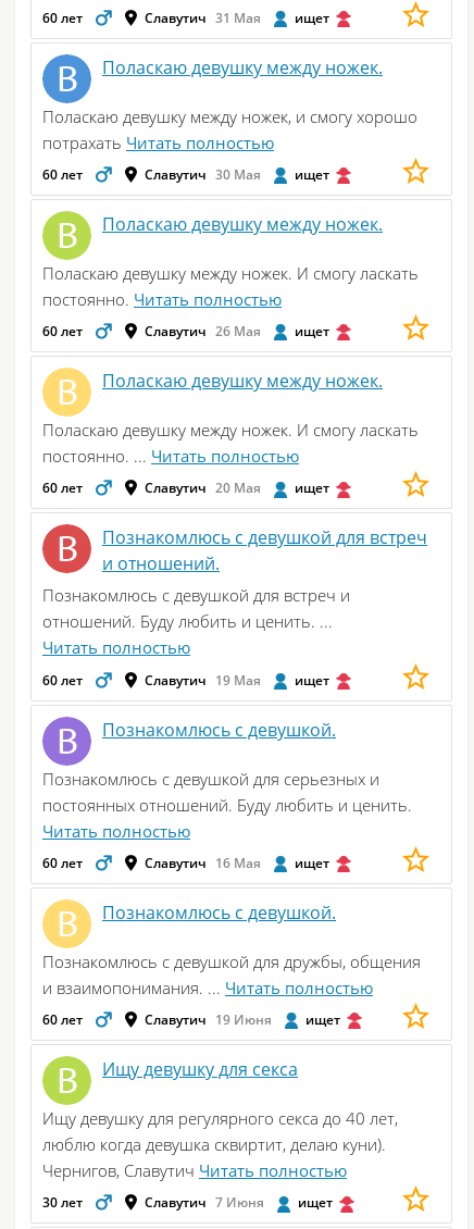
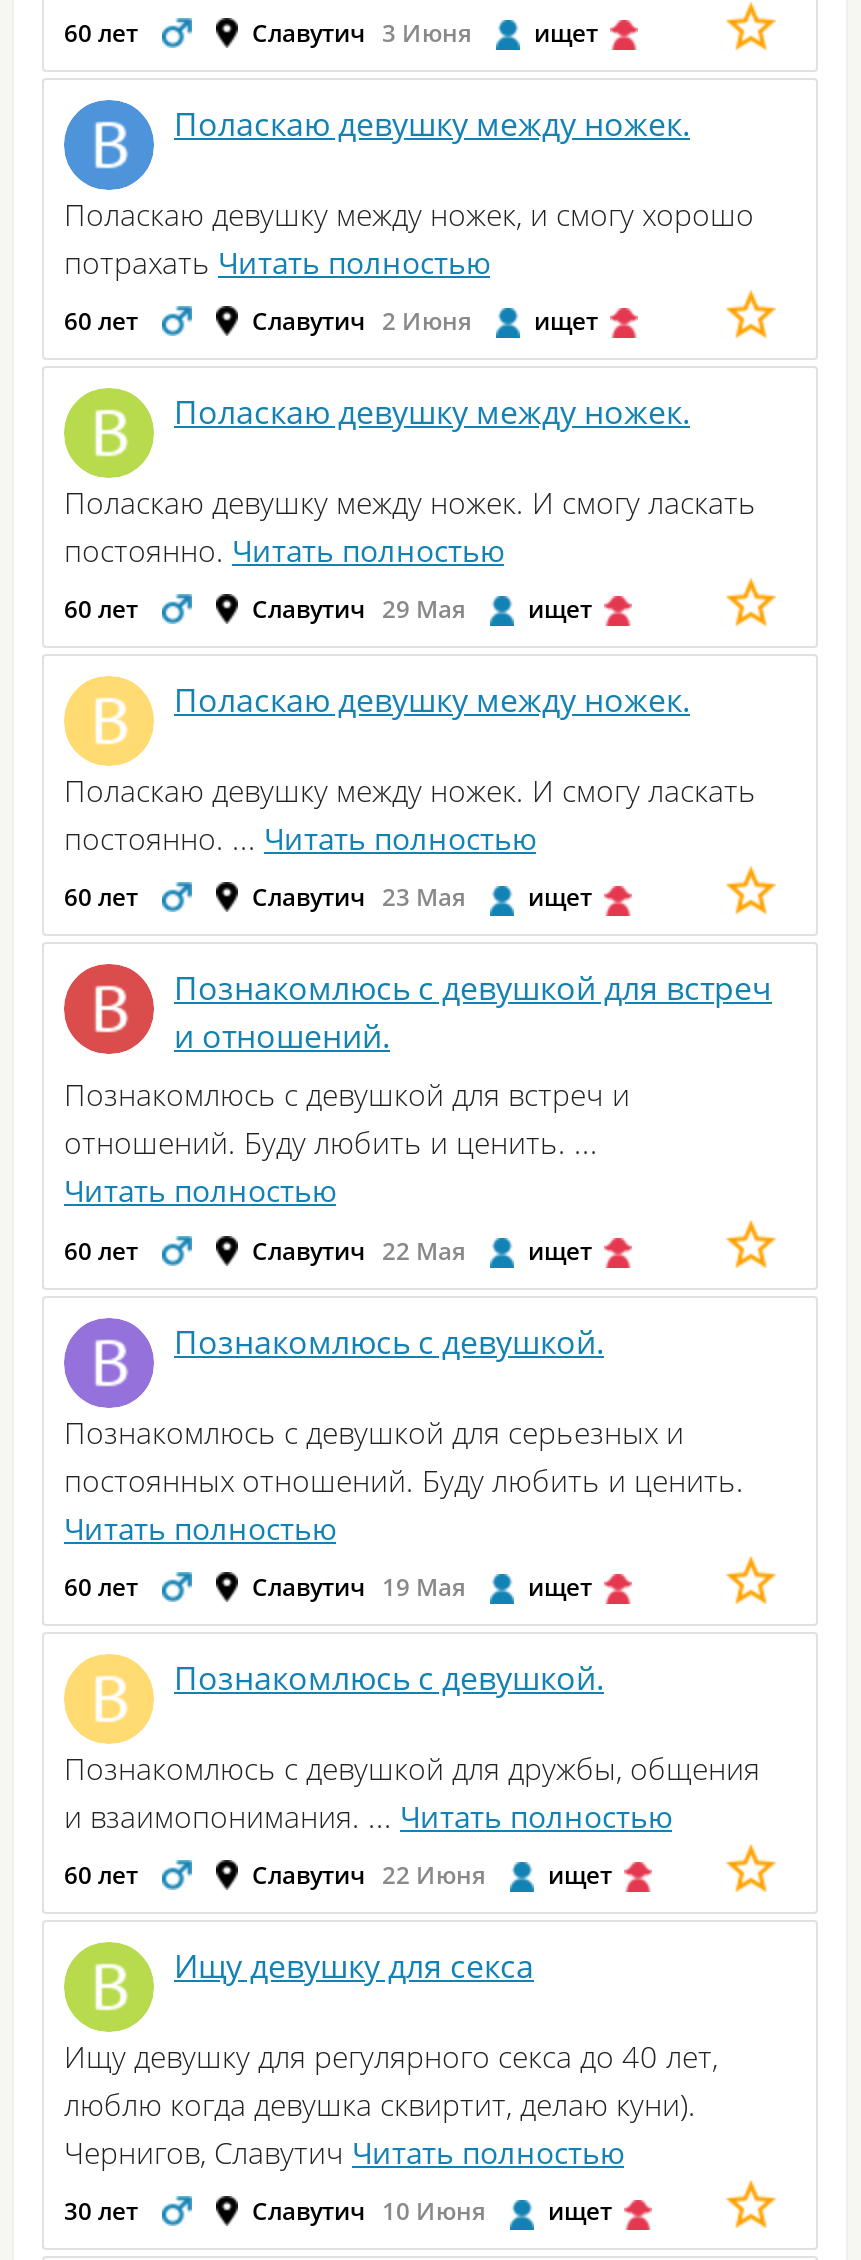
- Славутич 31 Мая
+ Славутич 3 Июня

- Славутич 30 Мая
+ Славутич 2 Июня

- Славутич 26 Мая ищет
+ Славутич 29 Мая ищет

- Славутич 20 Мая ищет
+ Славутич 23 Мая ищет

- Славутич 19 Мая ищет
+ Славутич 22 Мая ищет

- Славутич 16 Мая ищет
+ Славутич 19 Мая ищет

- Славутич 19 Июня
+ Славутич 22 Июня

- Славутич 7 Июня
+ Славутич 10 Июня
